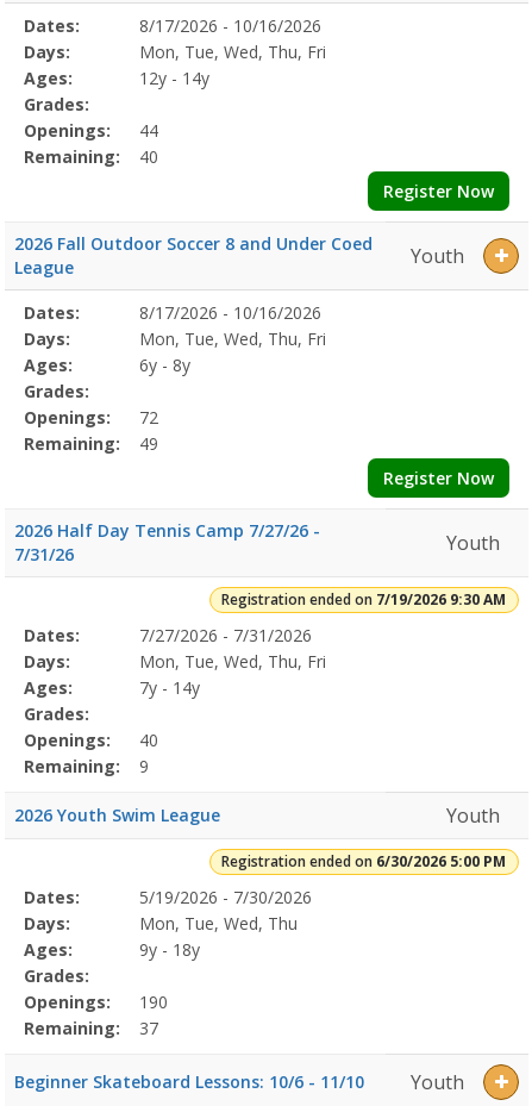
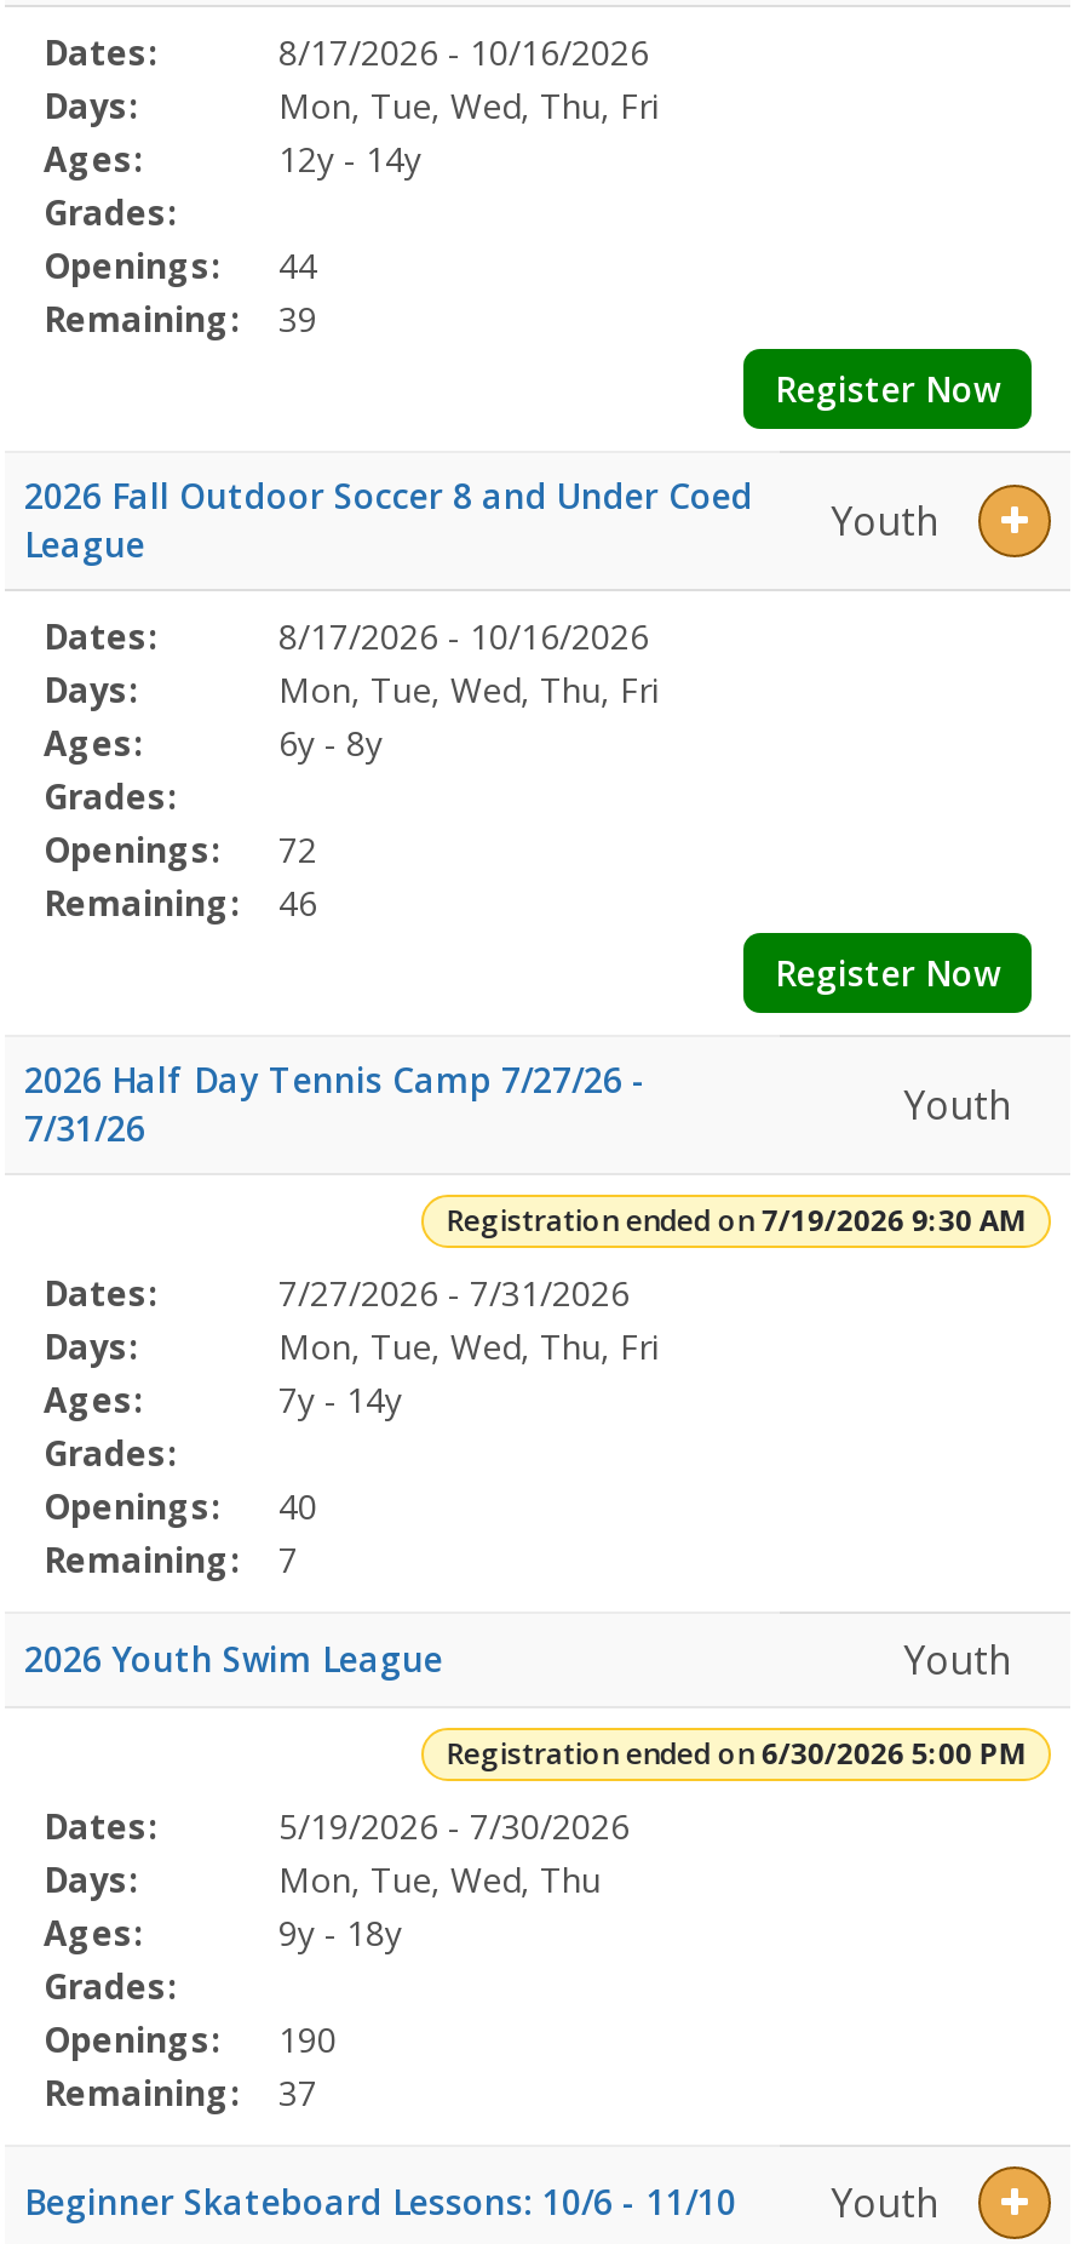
- Remaining: 40
+ Remaining: 39

- Remaining: 49
+ Remaining: 46

- Remaining: 9
+ Remaining: 7
